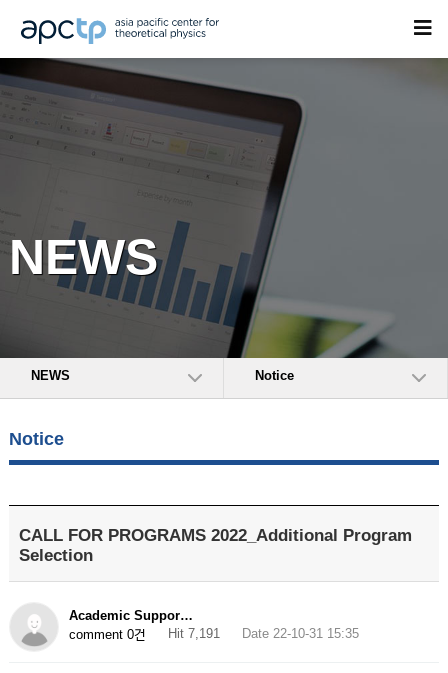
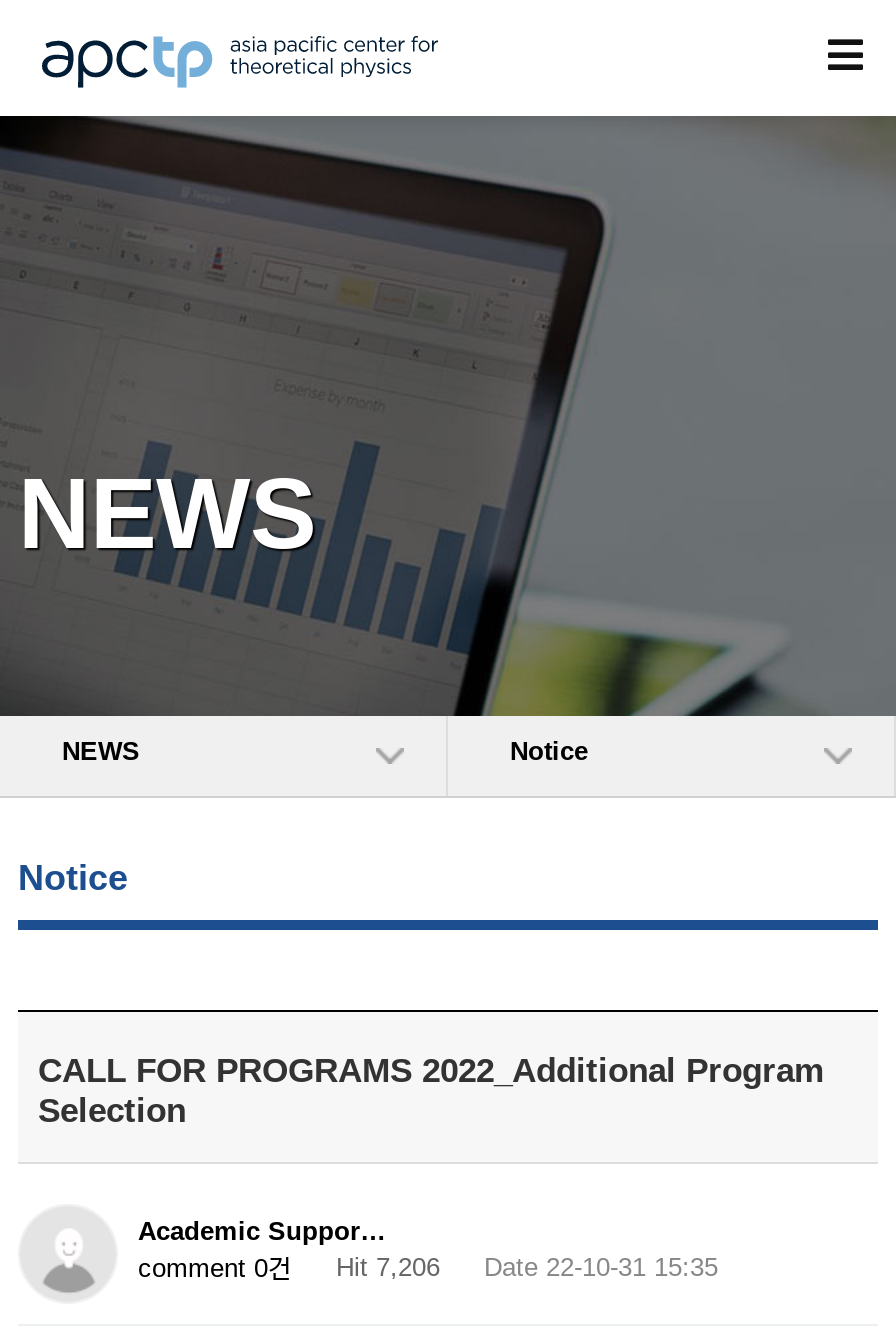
- comment 0건 Hit 7,191 Date 22-10-31 15:35
+ comment 0건 Hit 7,206 Date 22-10-31 15:35
